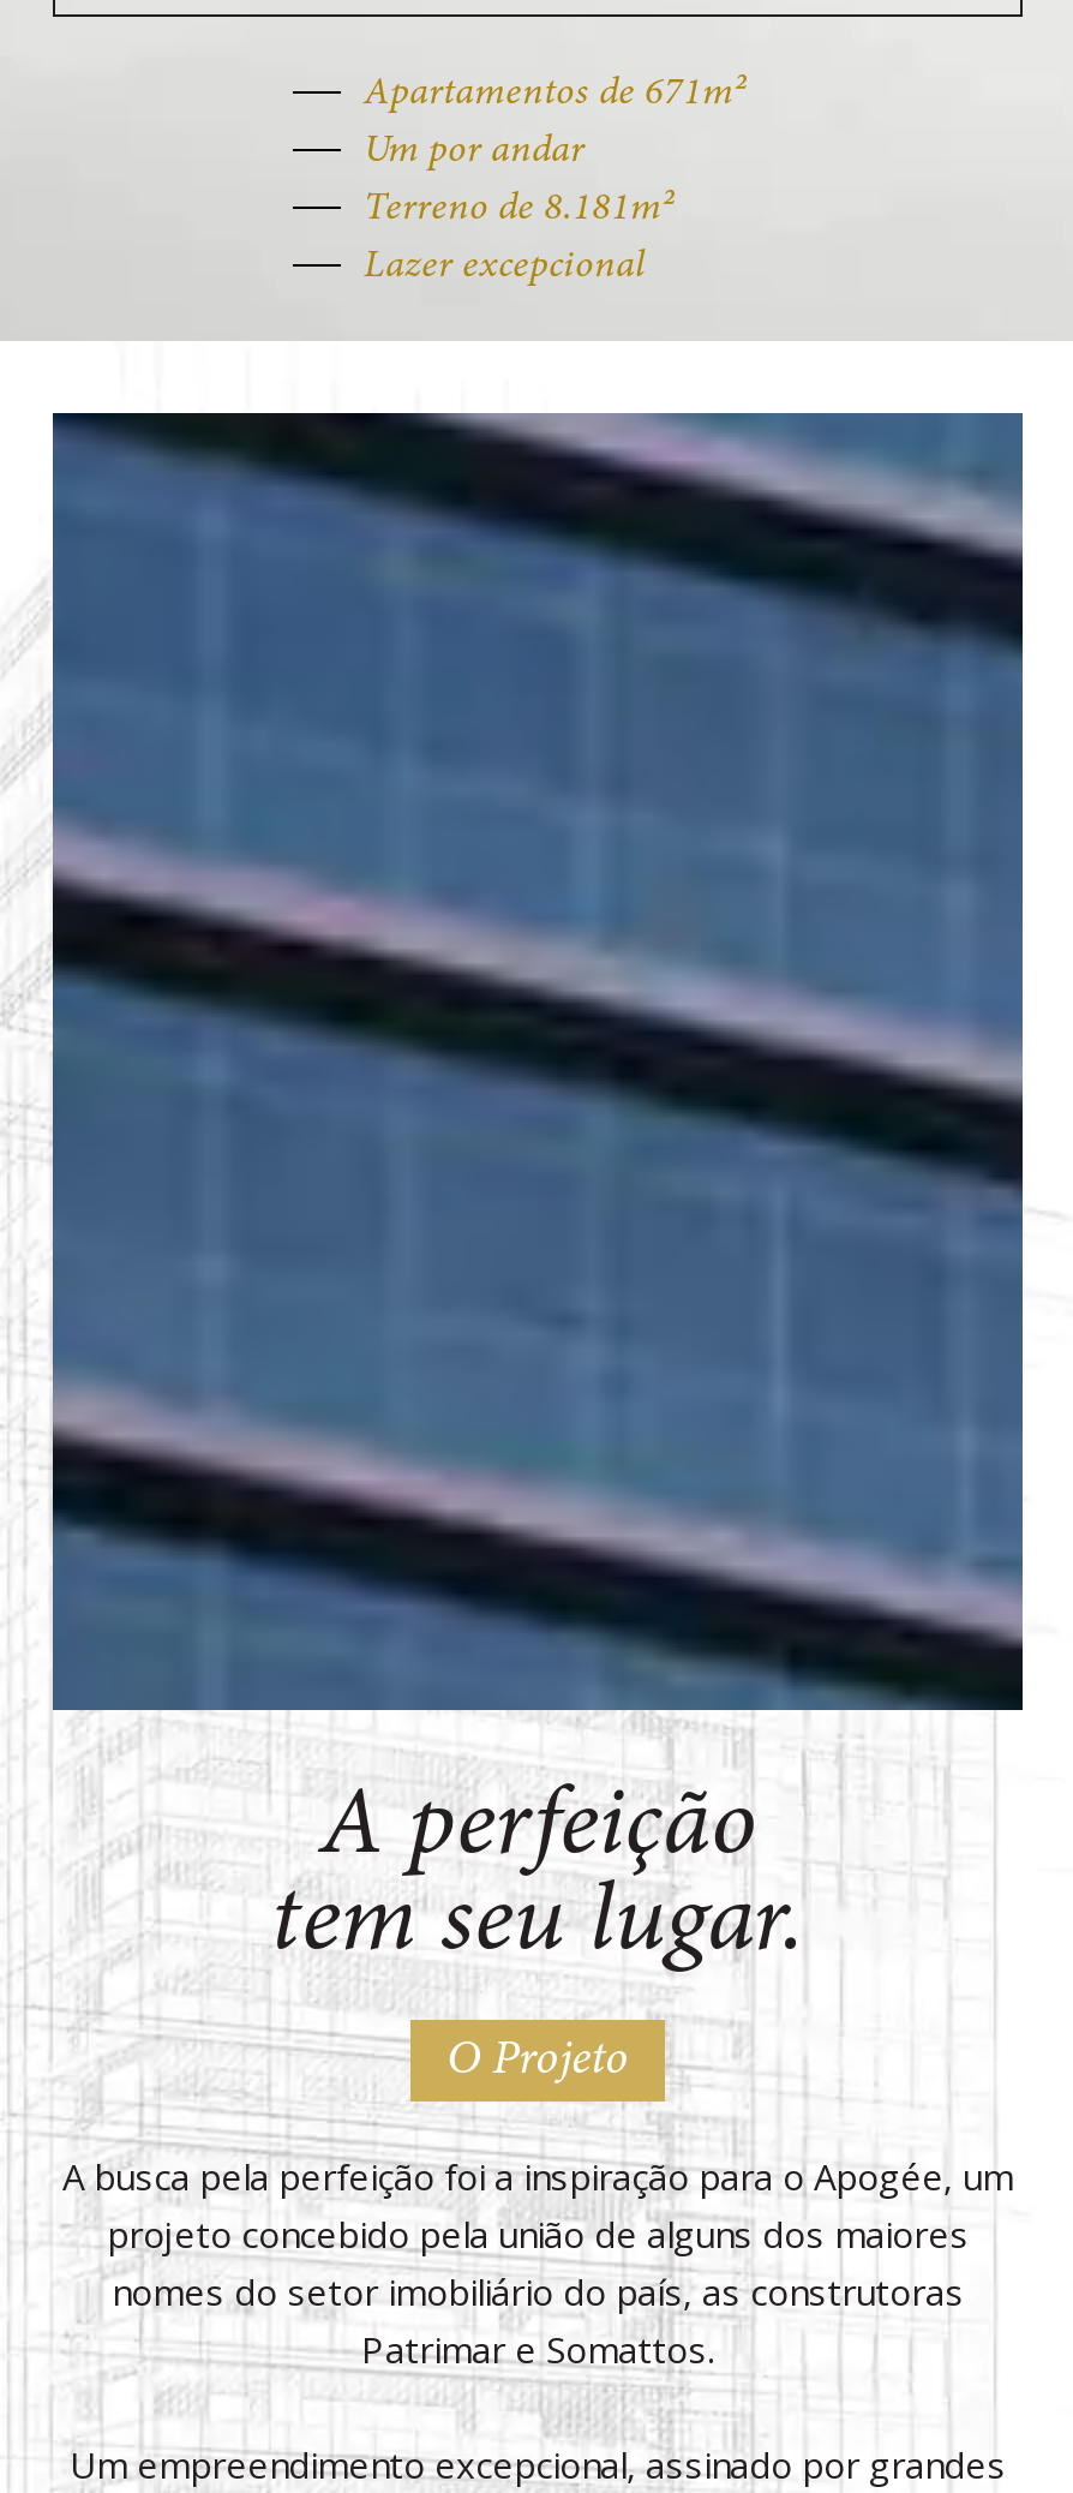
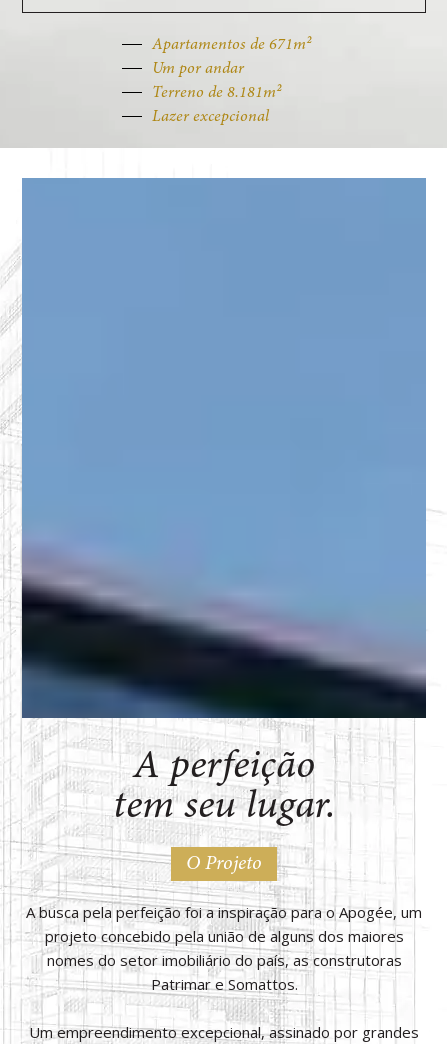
- [image]
+ [image]
